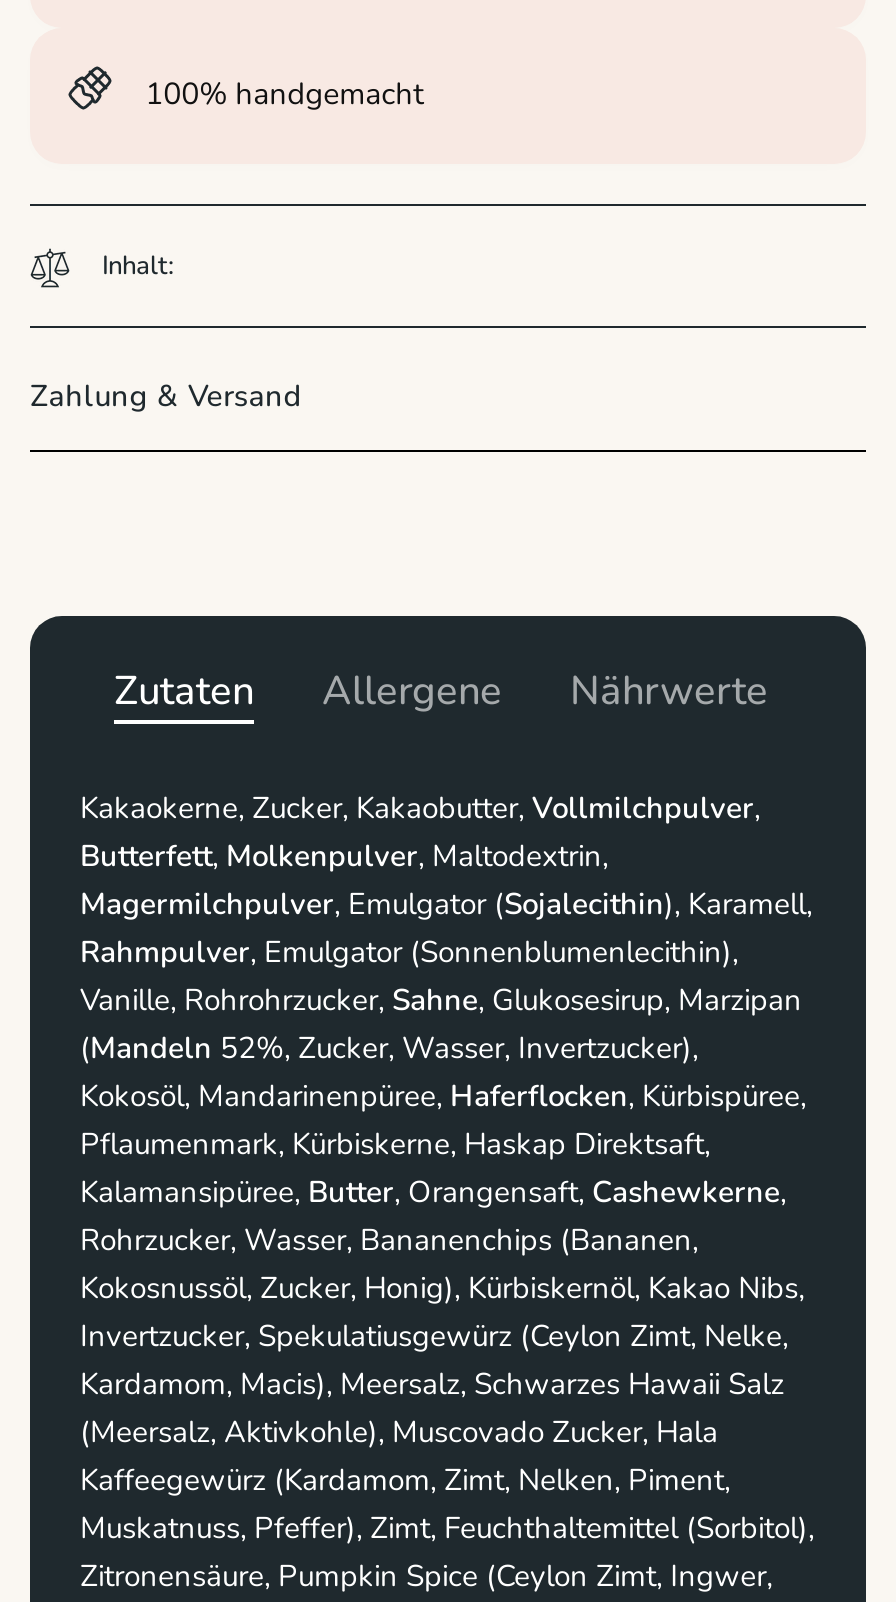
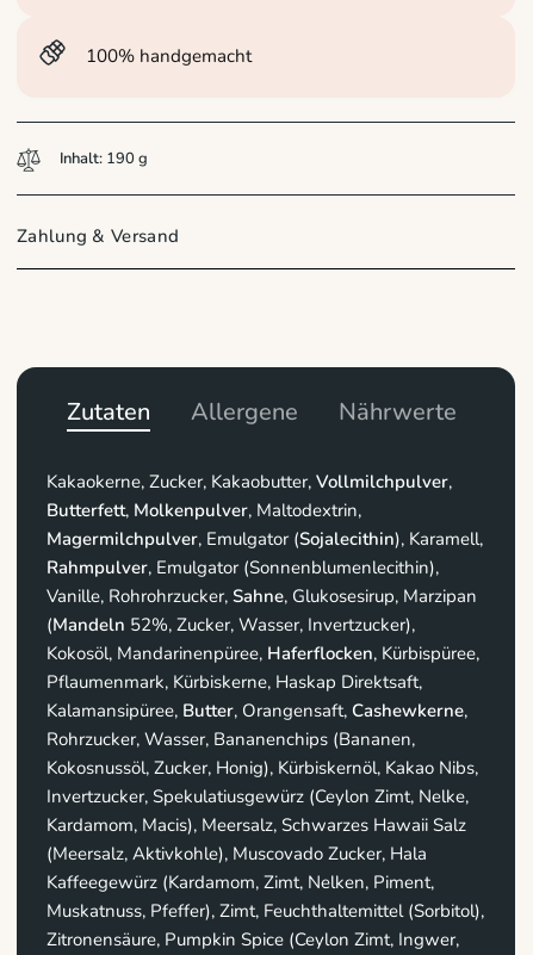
- Inhalt:
+ Inhalt: 190 g
